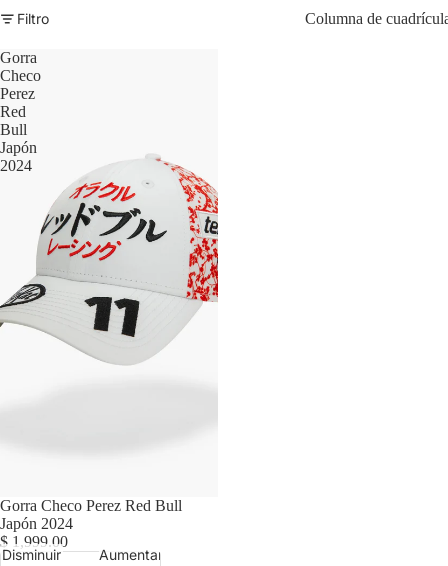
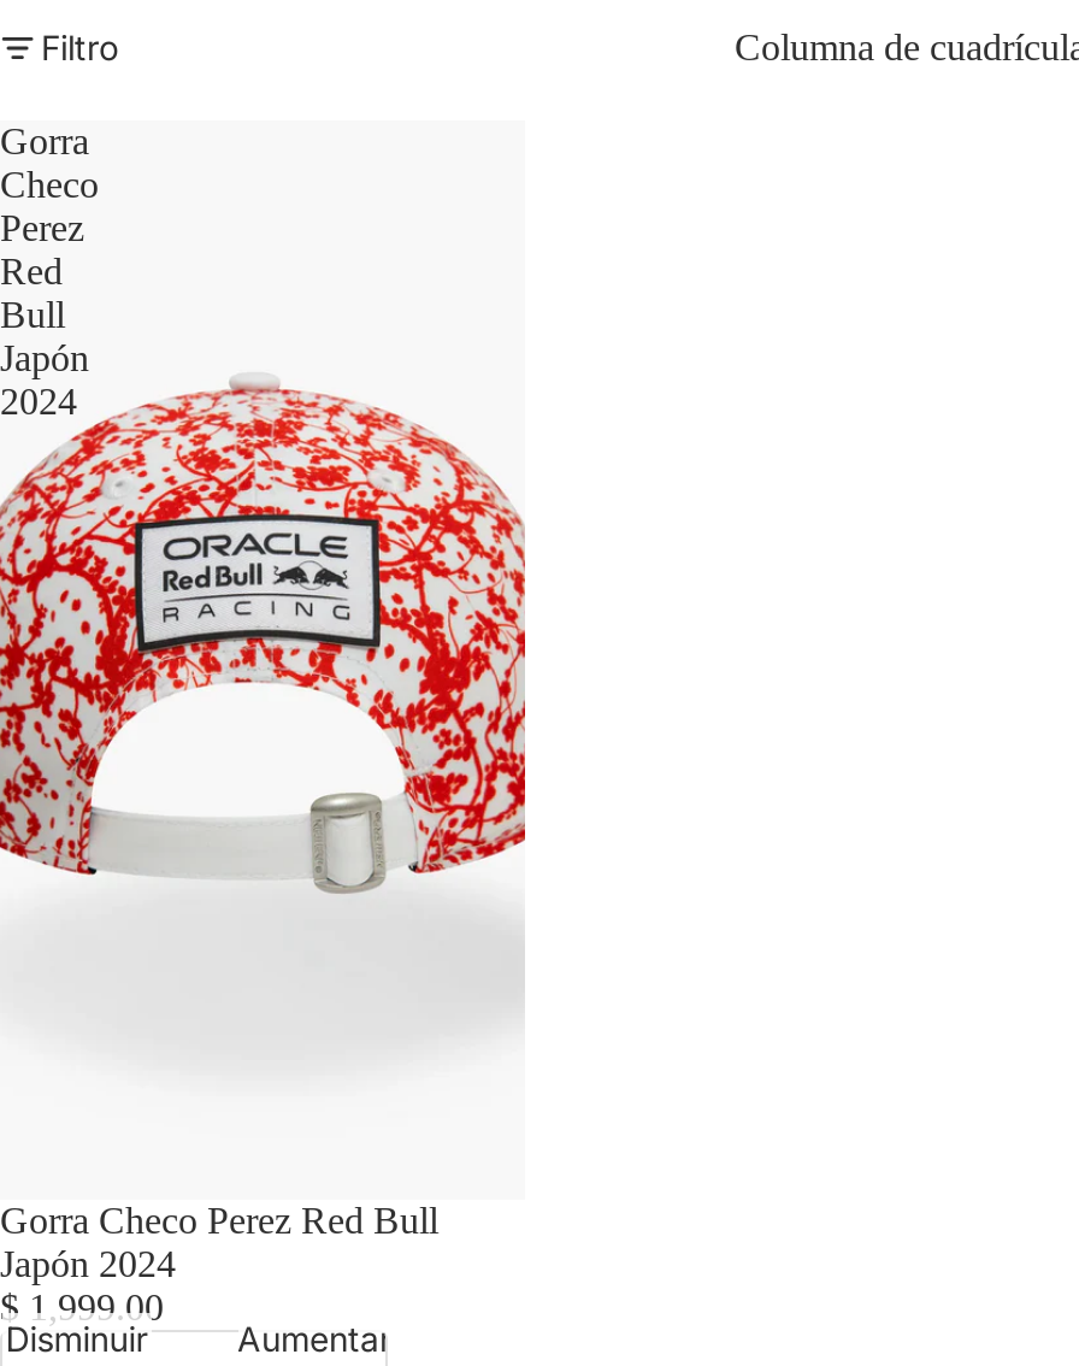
- [image]
+ [image]
